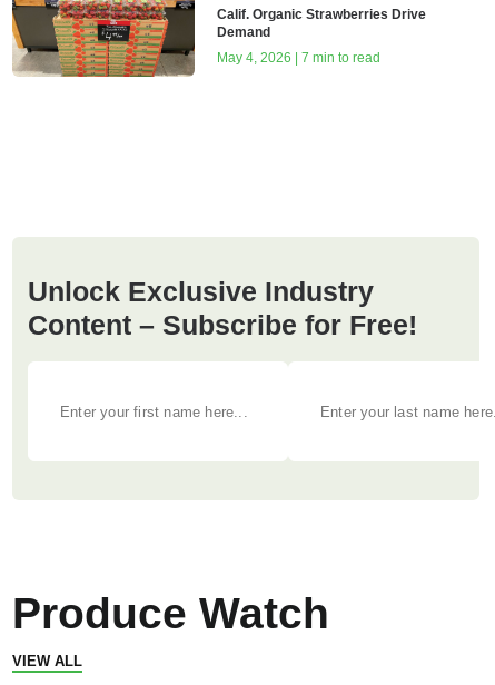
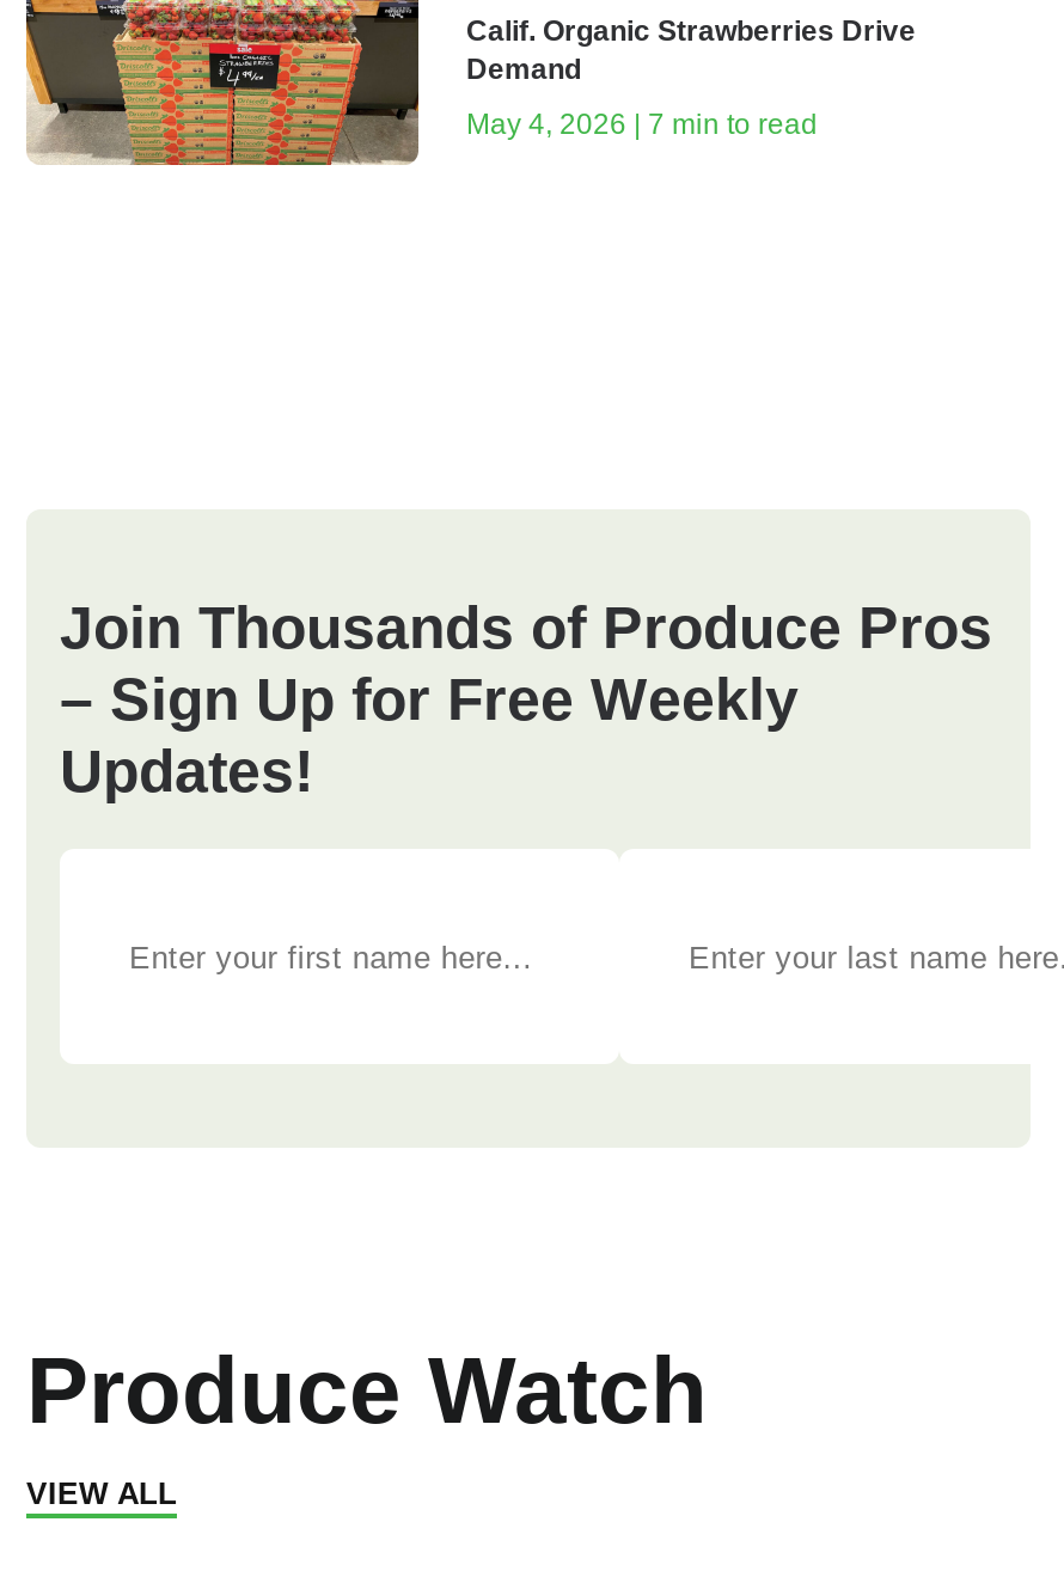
- Unlock Exclusive Industry
- Content – Subscribe for Free!
+ Join Thousands of Produce Pros
+ – Sign Up for Free Weekly
+ Updates!
